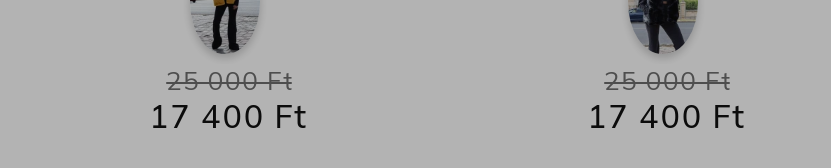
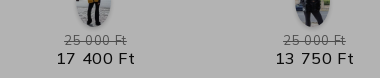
- 17 400 Ft
+ 13 750 Ft
